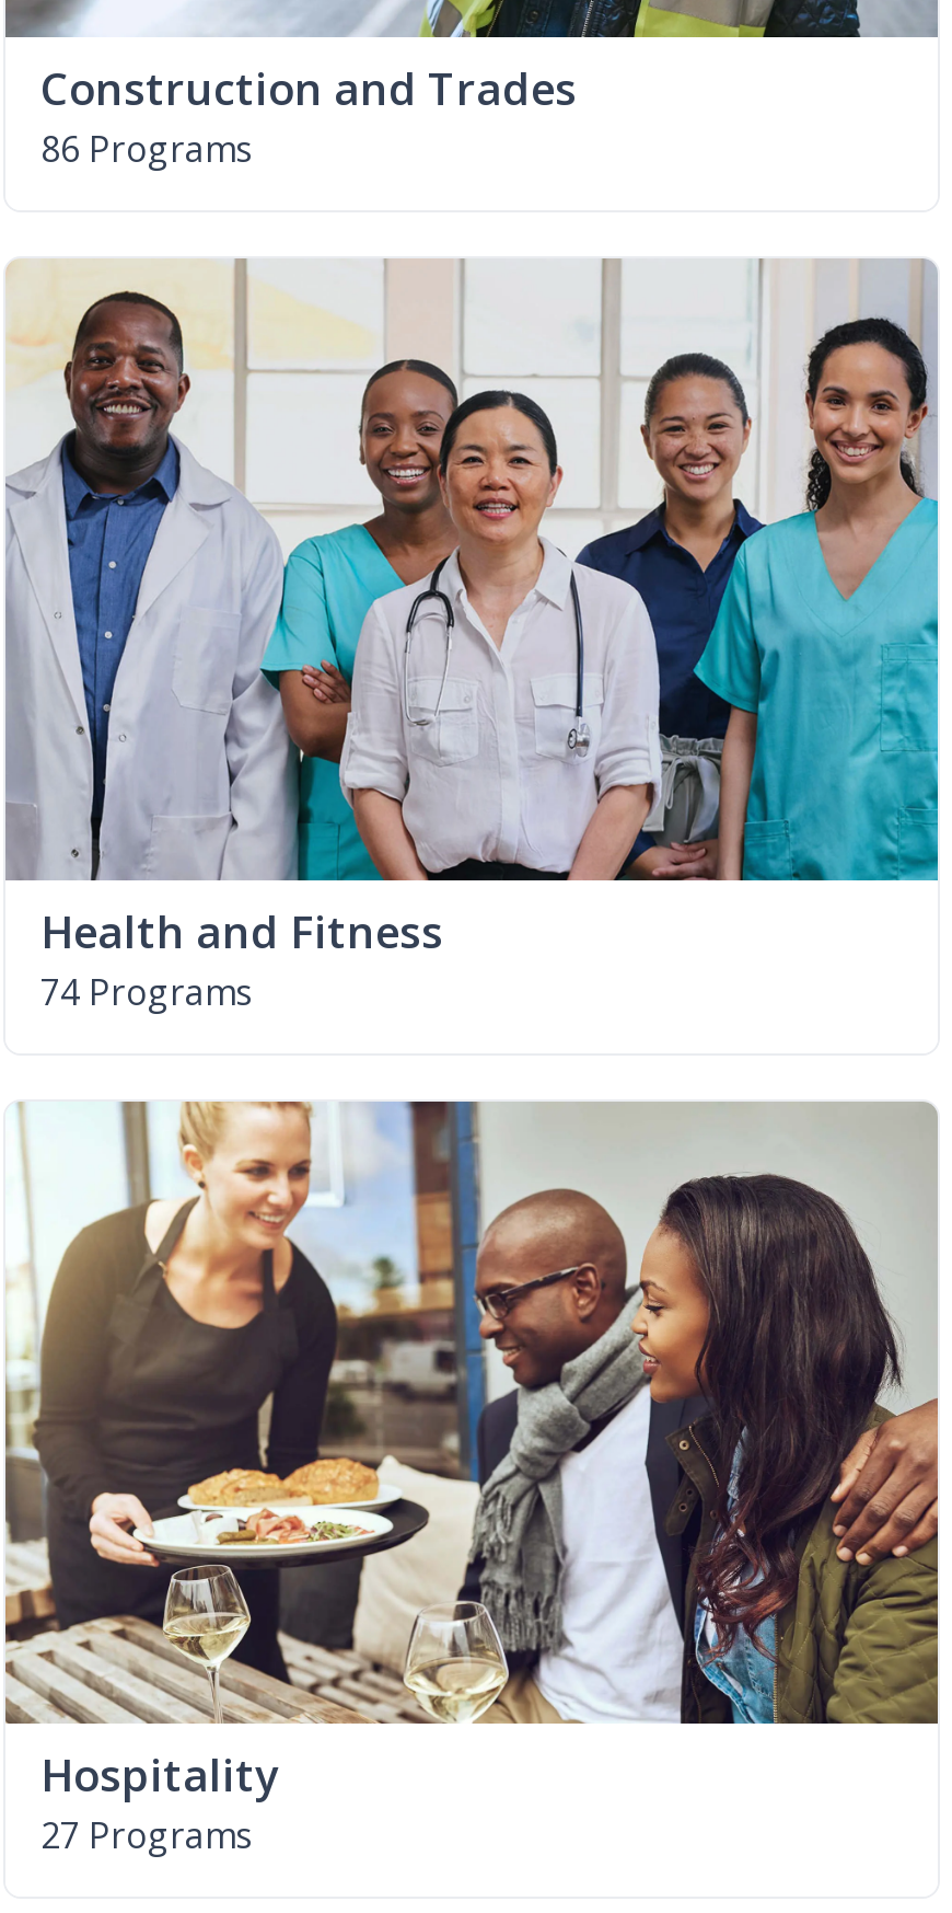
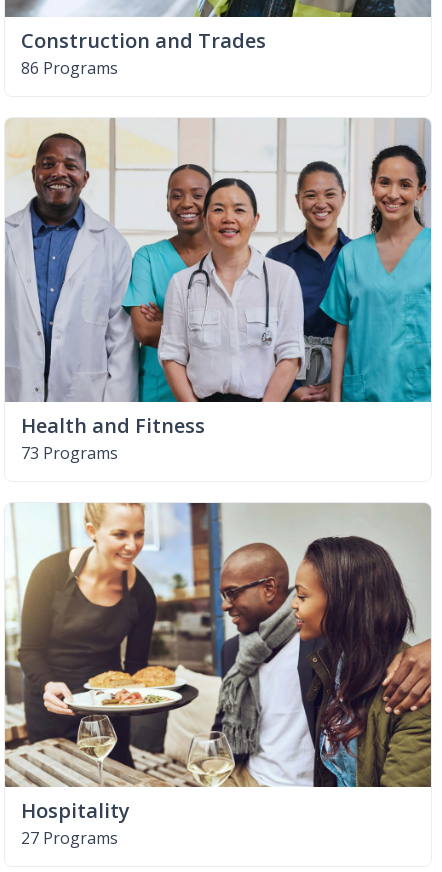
- 74 Programs
+ 73 Programs
